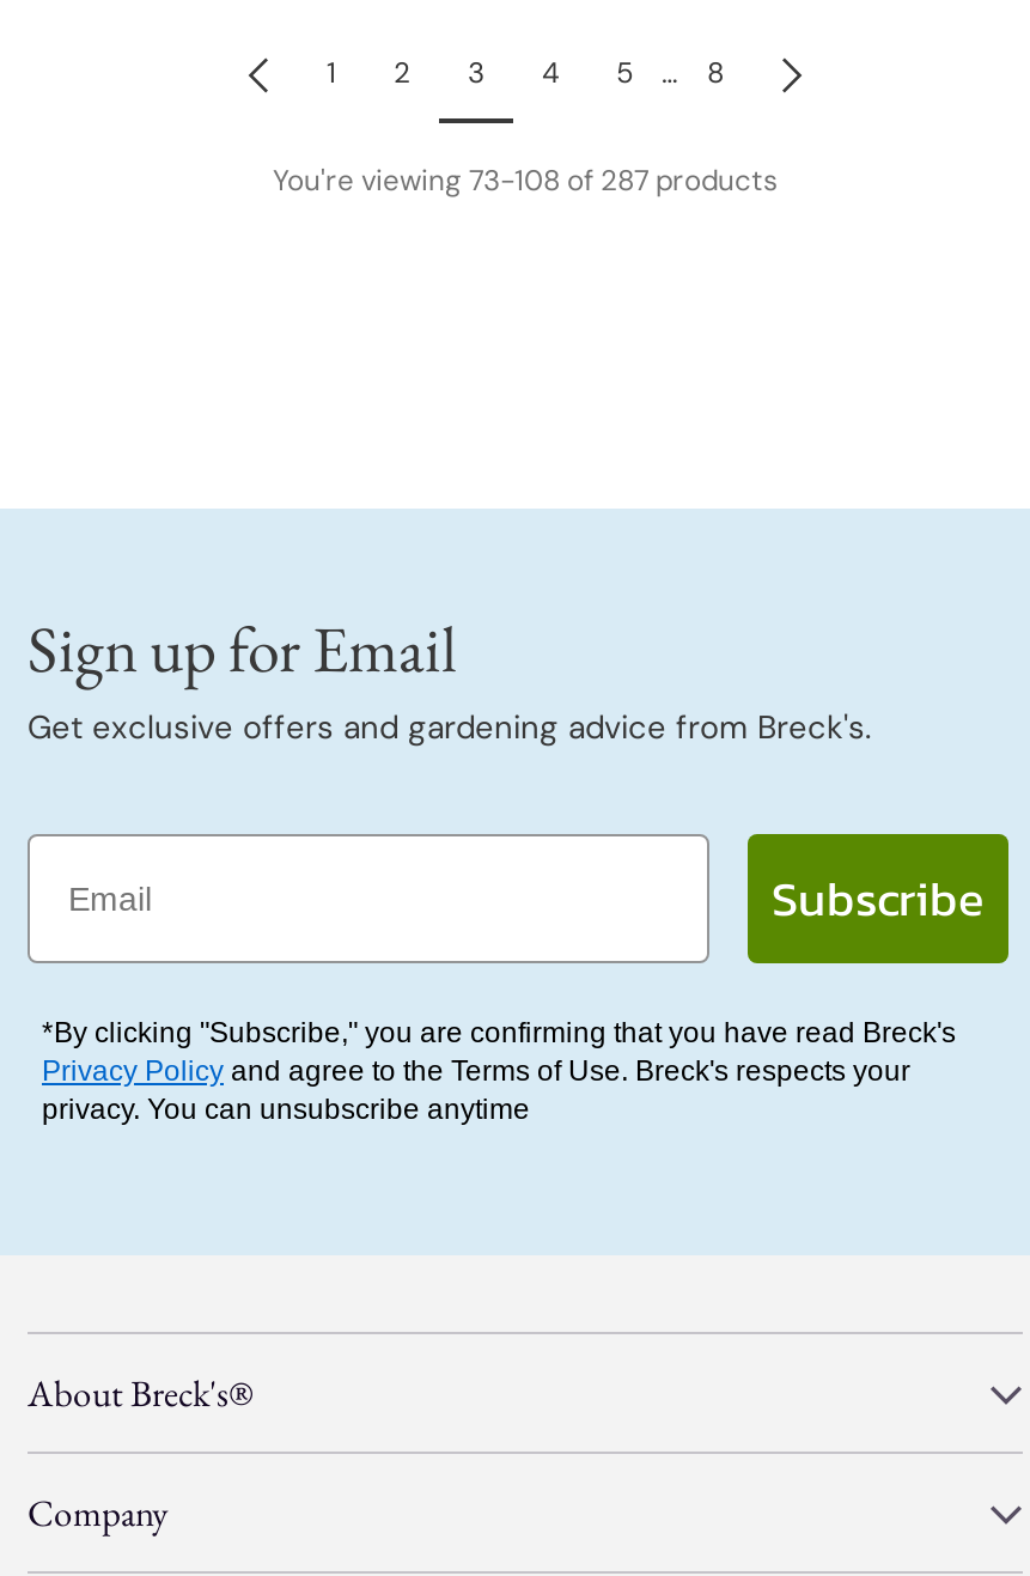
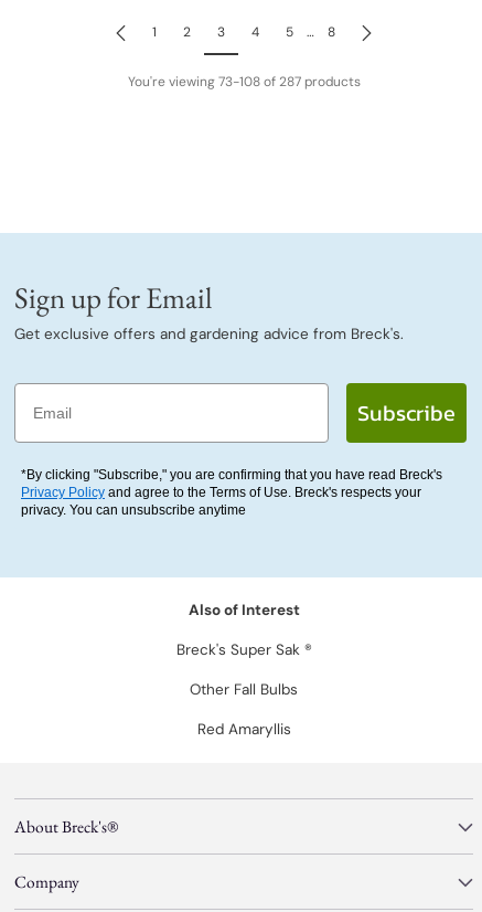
+ Also of Interest
+ Breck's Super Sak ®
+ Other Fall Bulbs
+ Red Amaryllis
